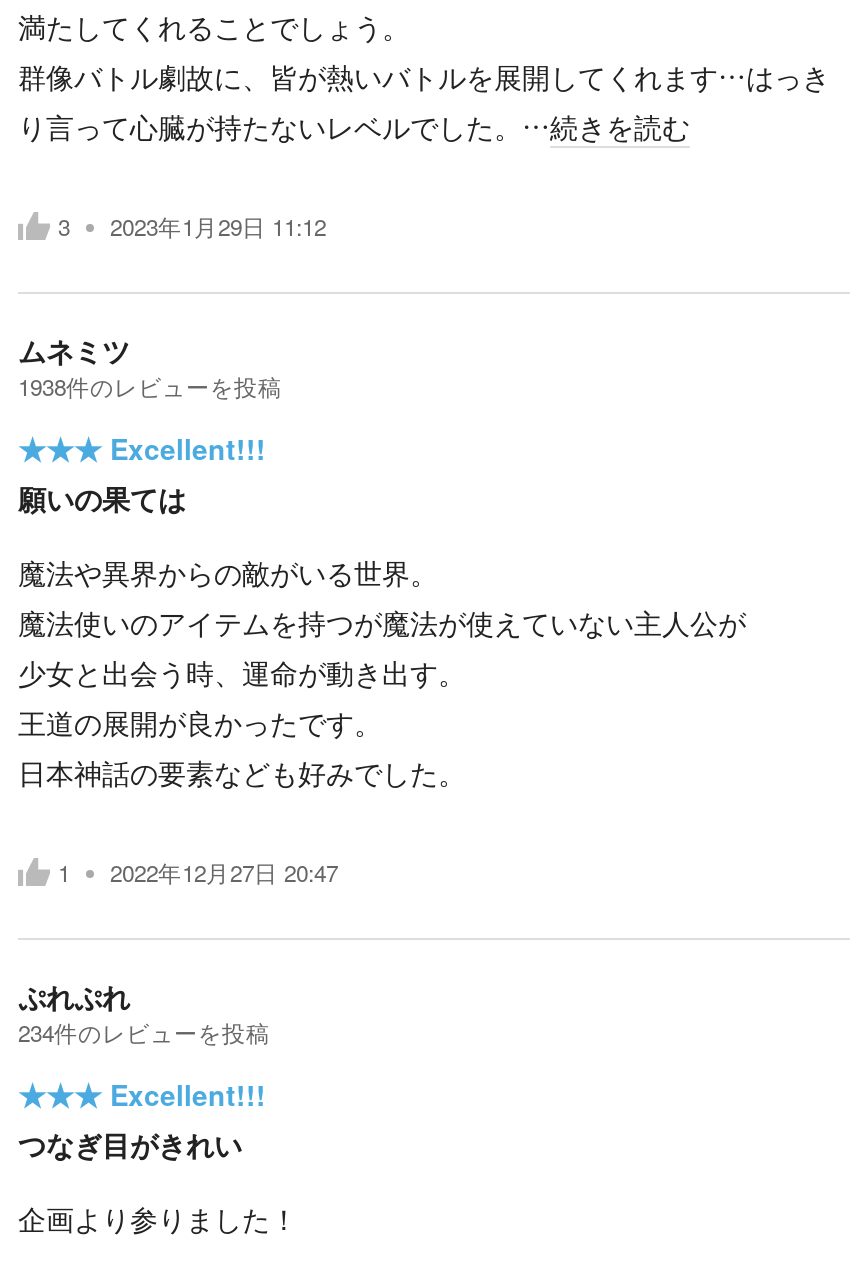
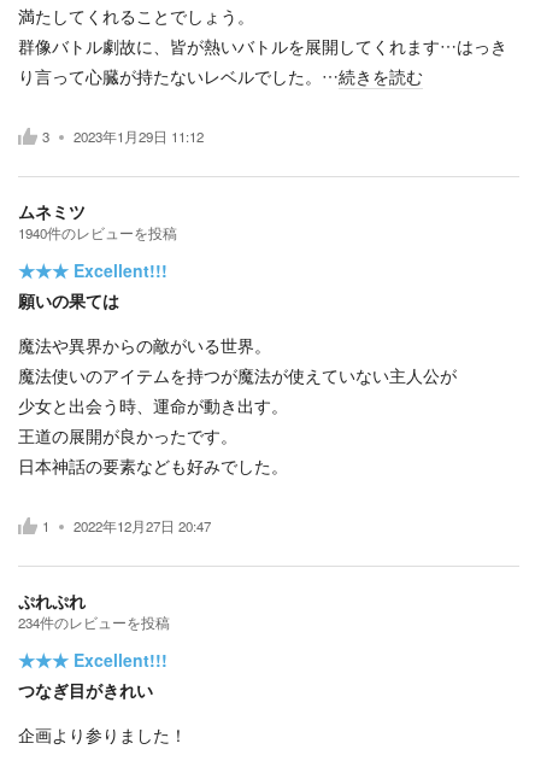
- 1938件のレビューを投稿
+ 1940件のレビューを投稿
